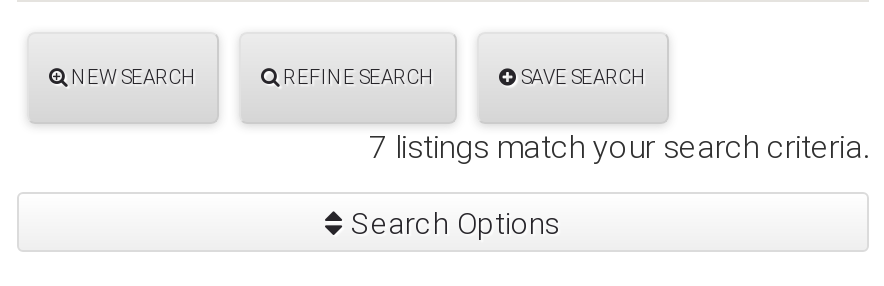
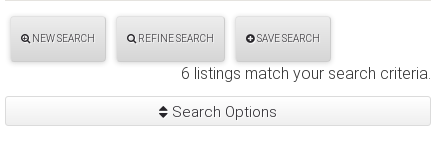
- 7 listings match your search criteria.
+ 6 listings match your search criteria.
